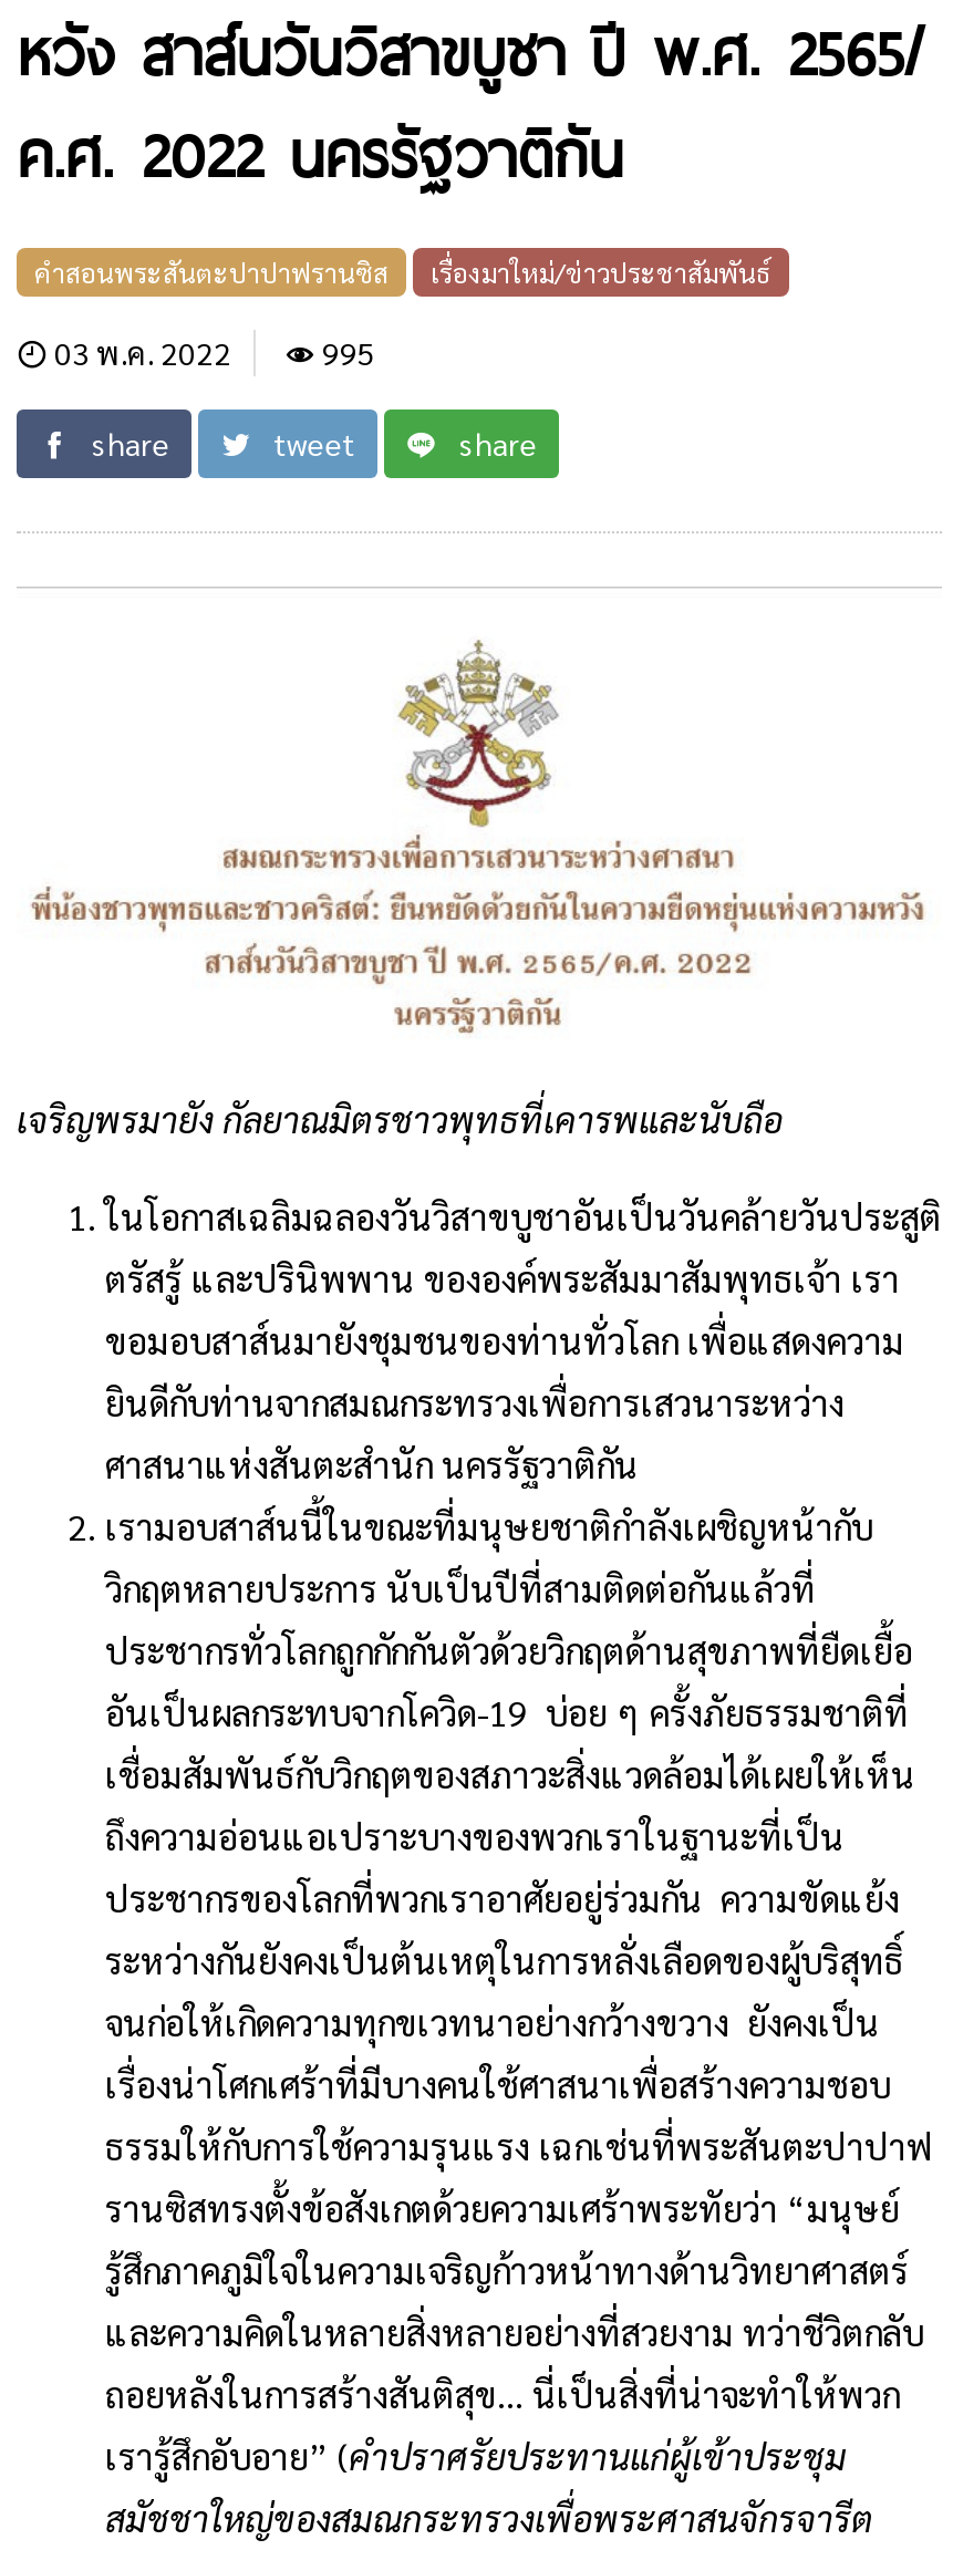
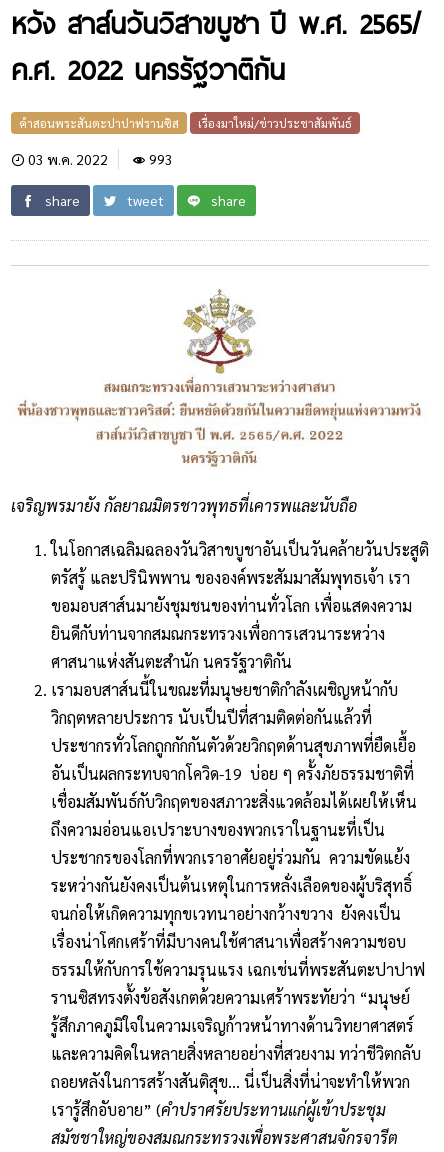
- 995
+ 993
